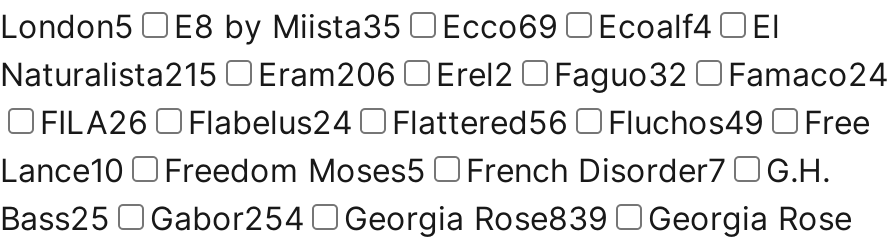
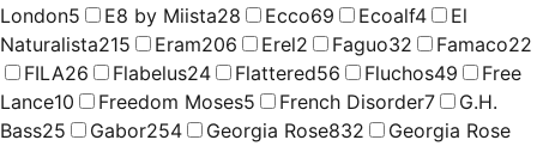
- London5 E8 by Miista35 Ecco69 Ecoalf4 El
+ London5 E8 by Miista28 Ecco69 Ecoalf4 El

- Naturalista215 Eram206 Erel2 Faguo32 Famaco24
+ Naturalista215 Eram206 Erel2 Faguo32 Famaco22

- Bass25 Gabor254 Georgia Rose839 Georgia Rose
+ Bass25 Gabor254 Georgia Rose832 Georgia Rose
